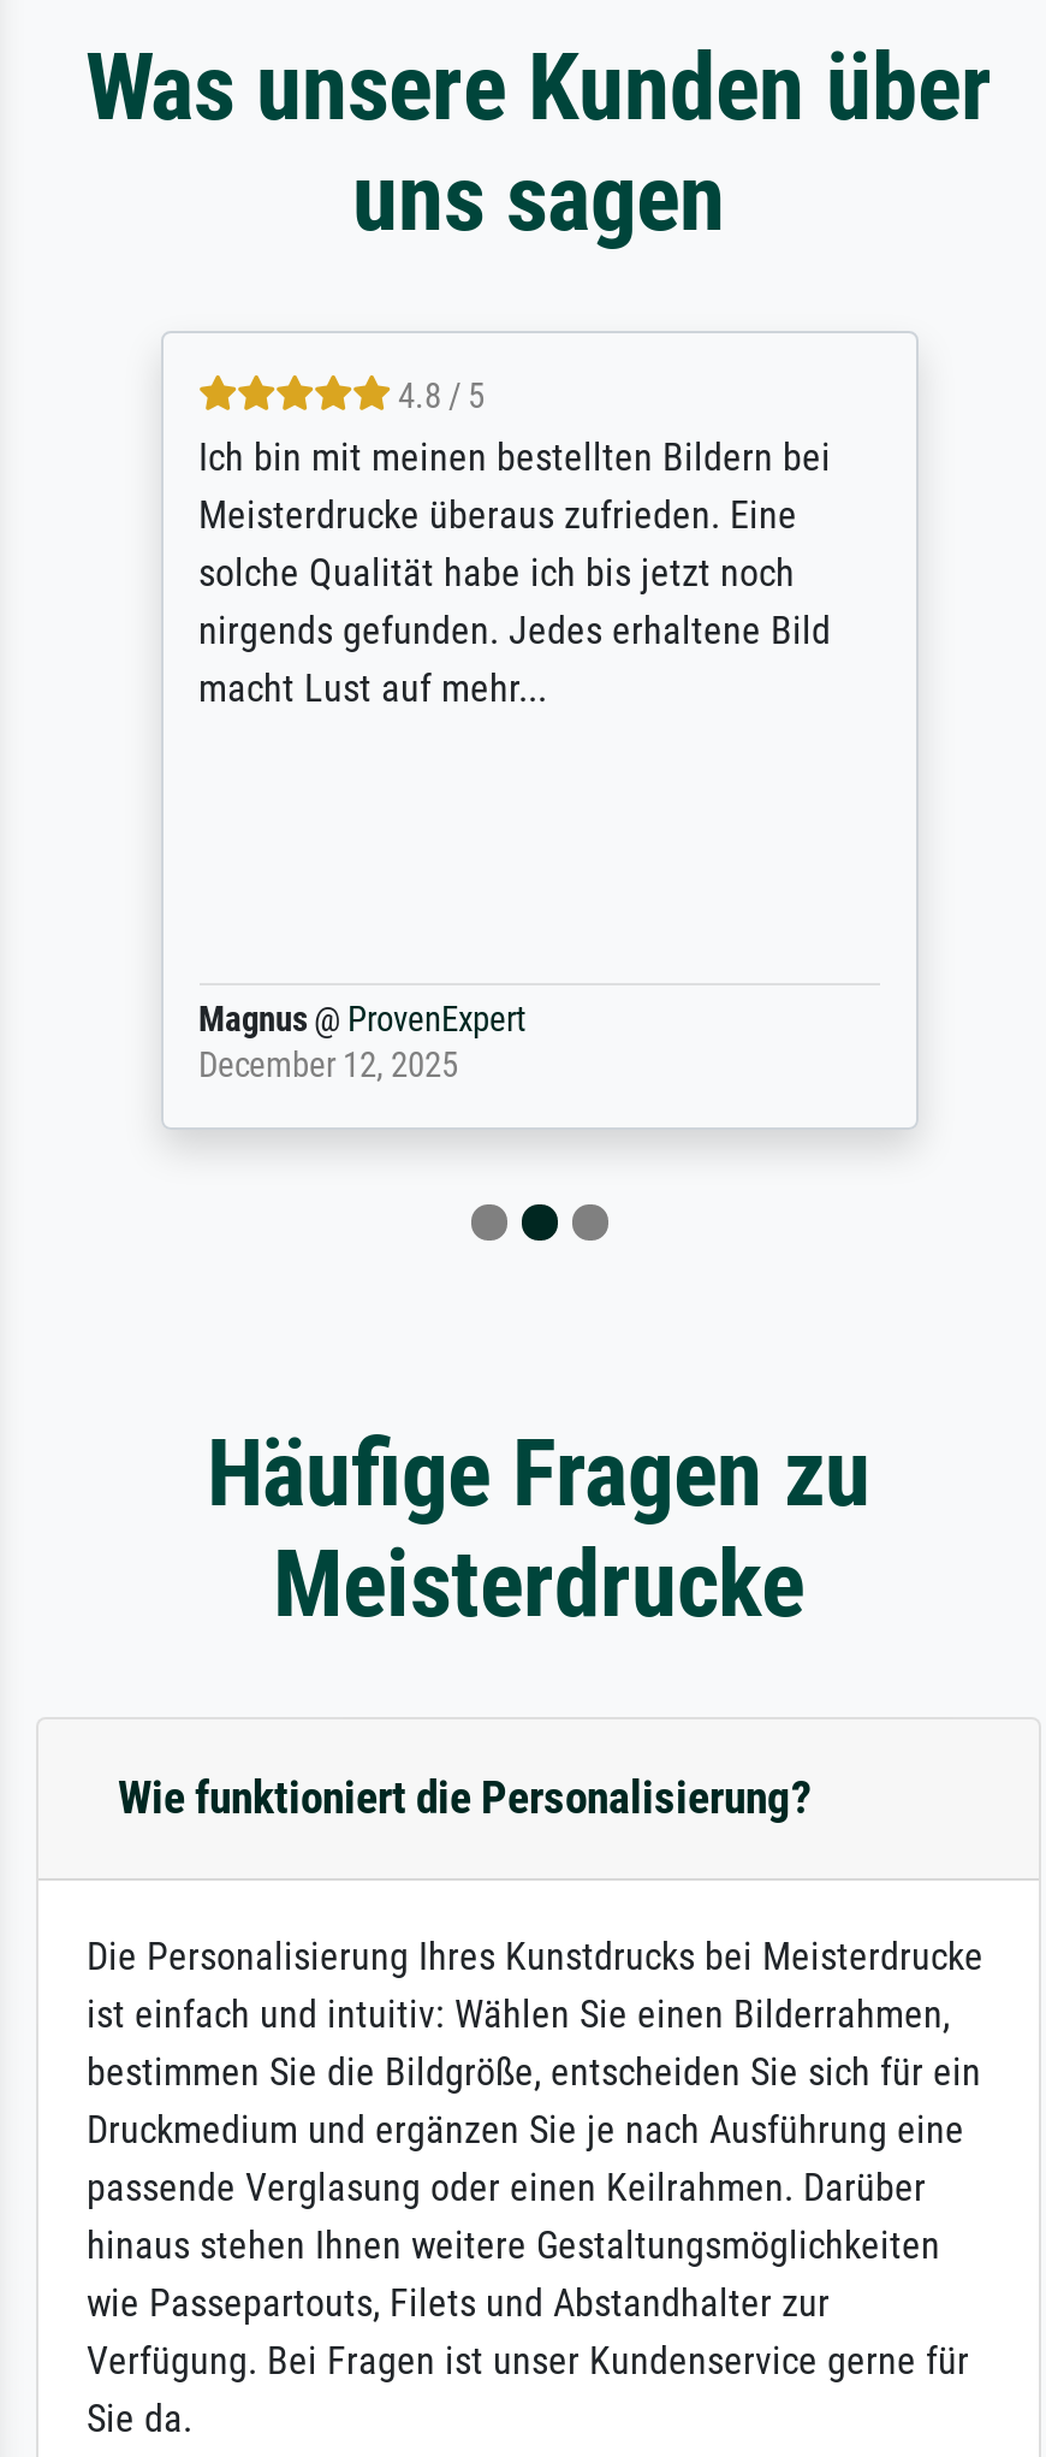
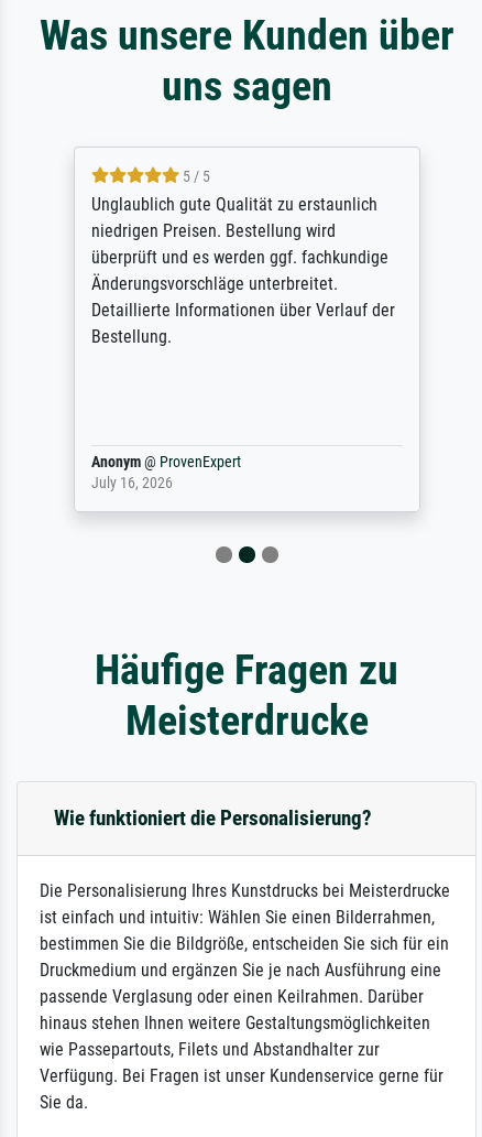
- 4.8 / 5
- Ich bin mit meinen bestellten Bildern bei
- Meisterdrucke überaus zufrieden. Eine
- solche Qualität habe ich bis jetzt noch
- nirgends gefunden. Jedes erhaltene Bild
- macht Lust auf mehr...
+ 5 / 5
+ Unglaublich gute Qualität zu erstaunlich
+ niedrigen Preisen. Bestellung wird
+ überprüft und es werden ggf. fachkundige
+ Änderungsvorschläge unterbreitet.
+ Detaillierte Informationen über Verlauf der
+ Bestellung.

- Magnus @ ProvenExpert
- December 12, 2025
+ Anonym @ ProvenExpert
+ July 16, 2026
